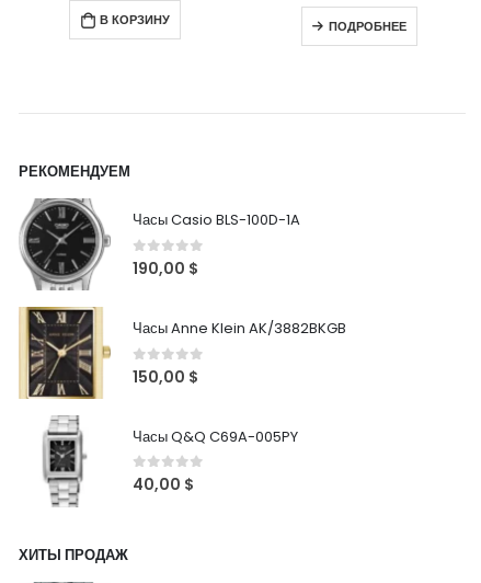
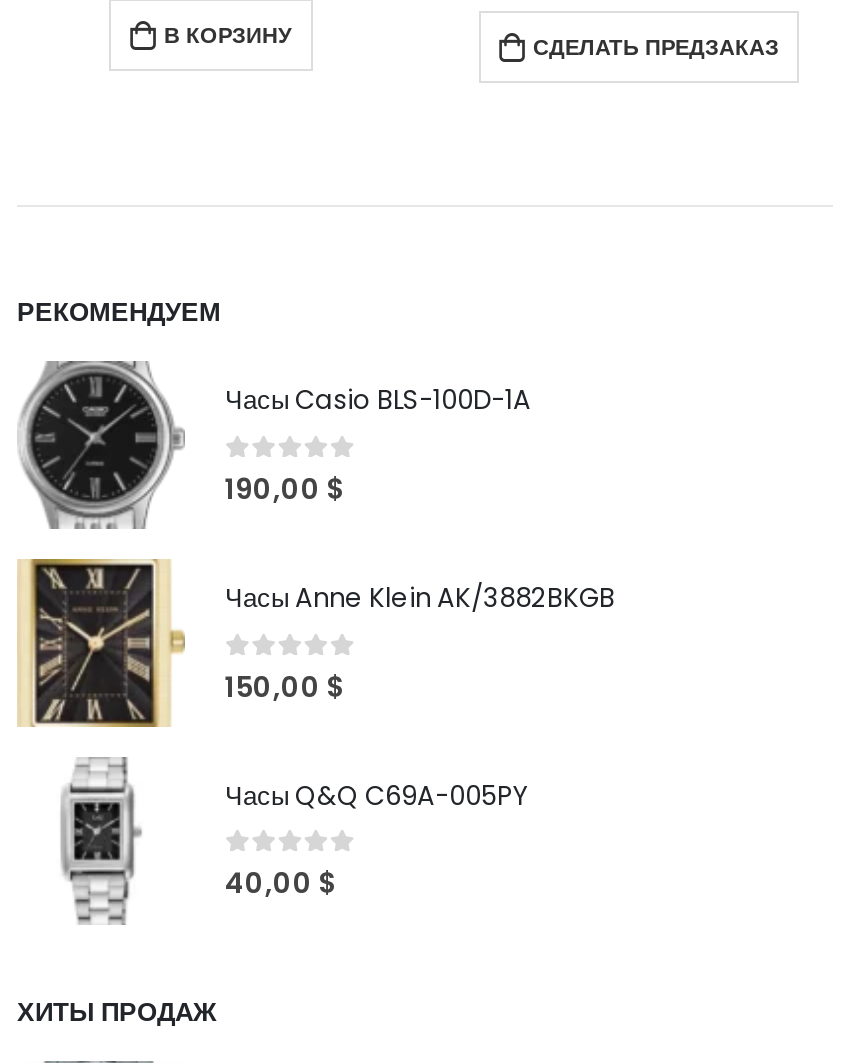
- ПОДРОБНЕЕ
+ СДЕЛАТЬ ПРЕДЗАКАЗ
